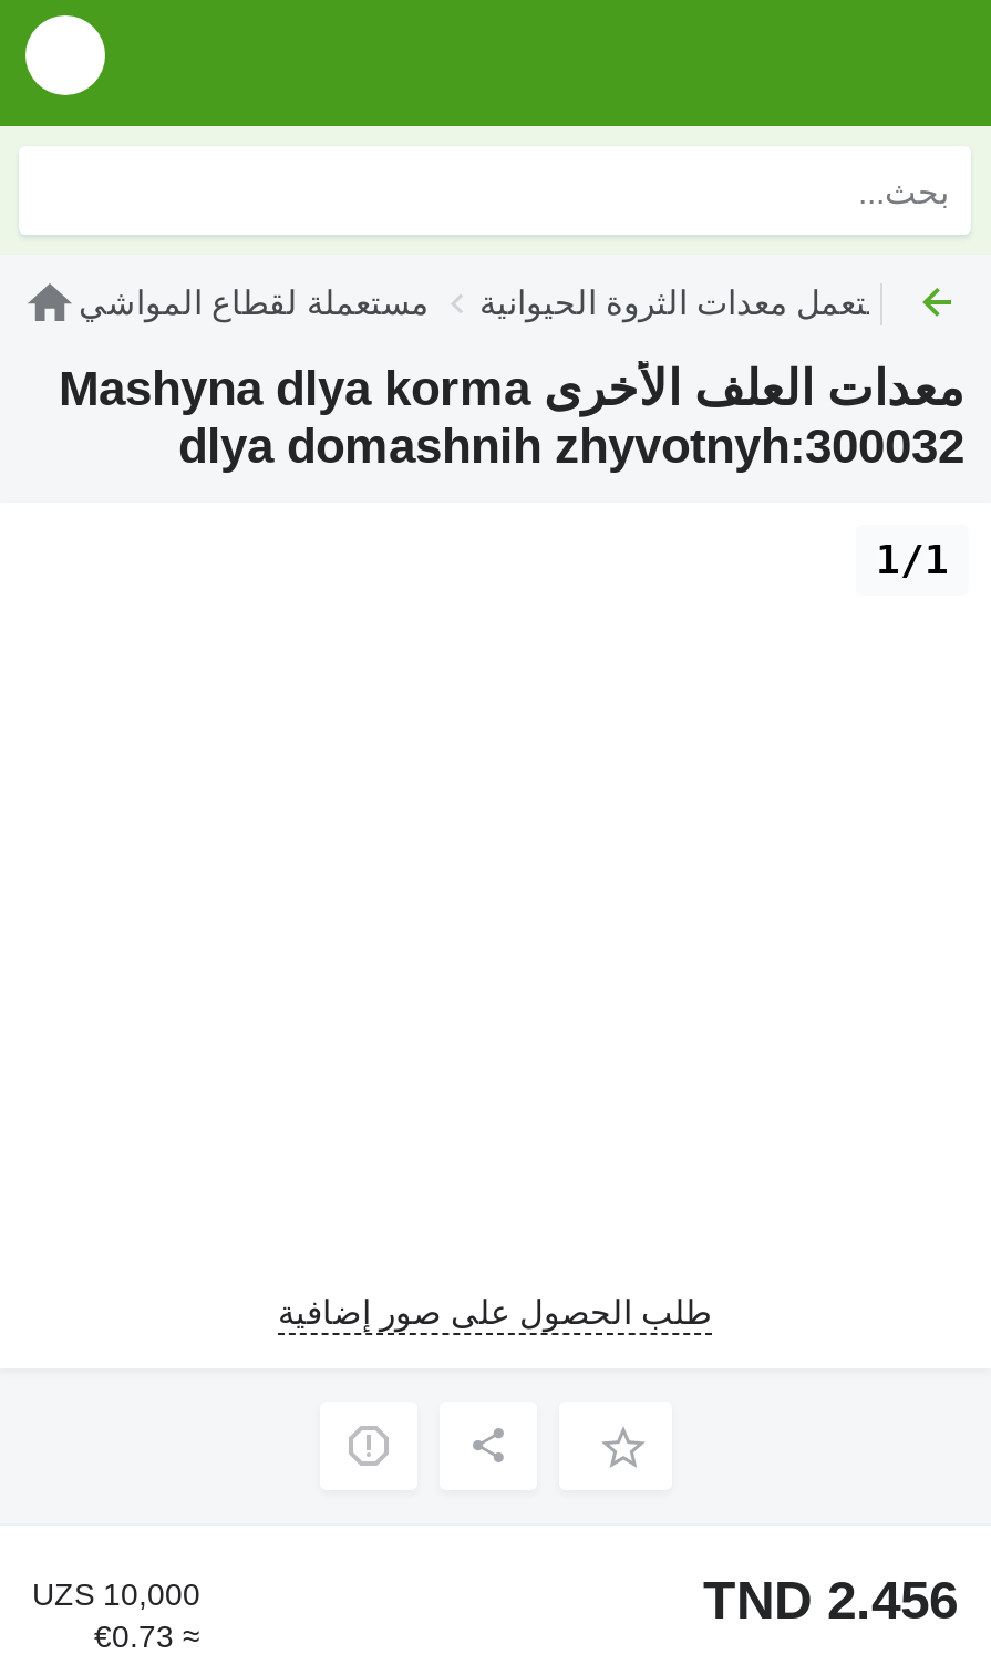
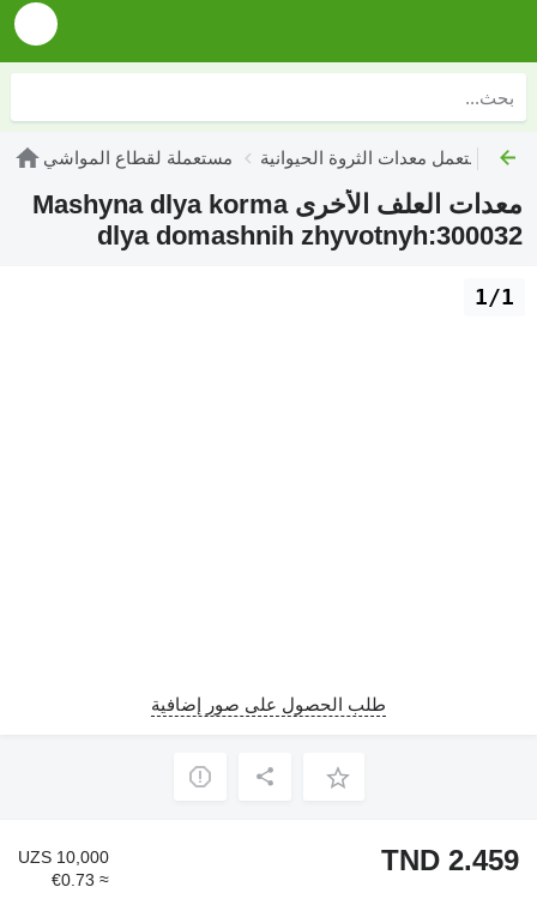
- TND 2.456
+ TND 2.459
